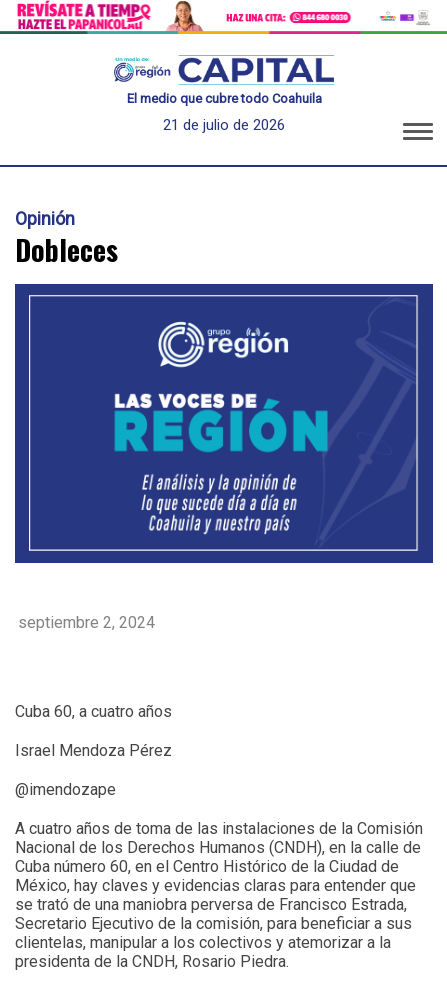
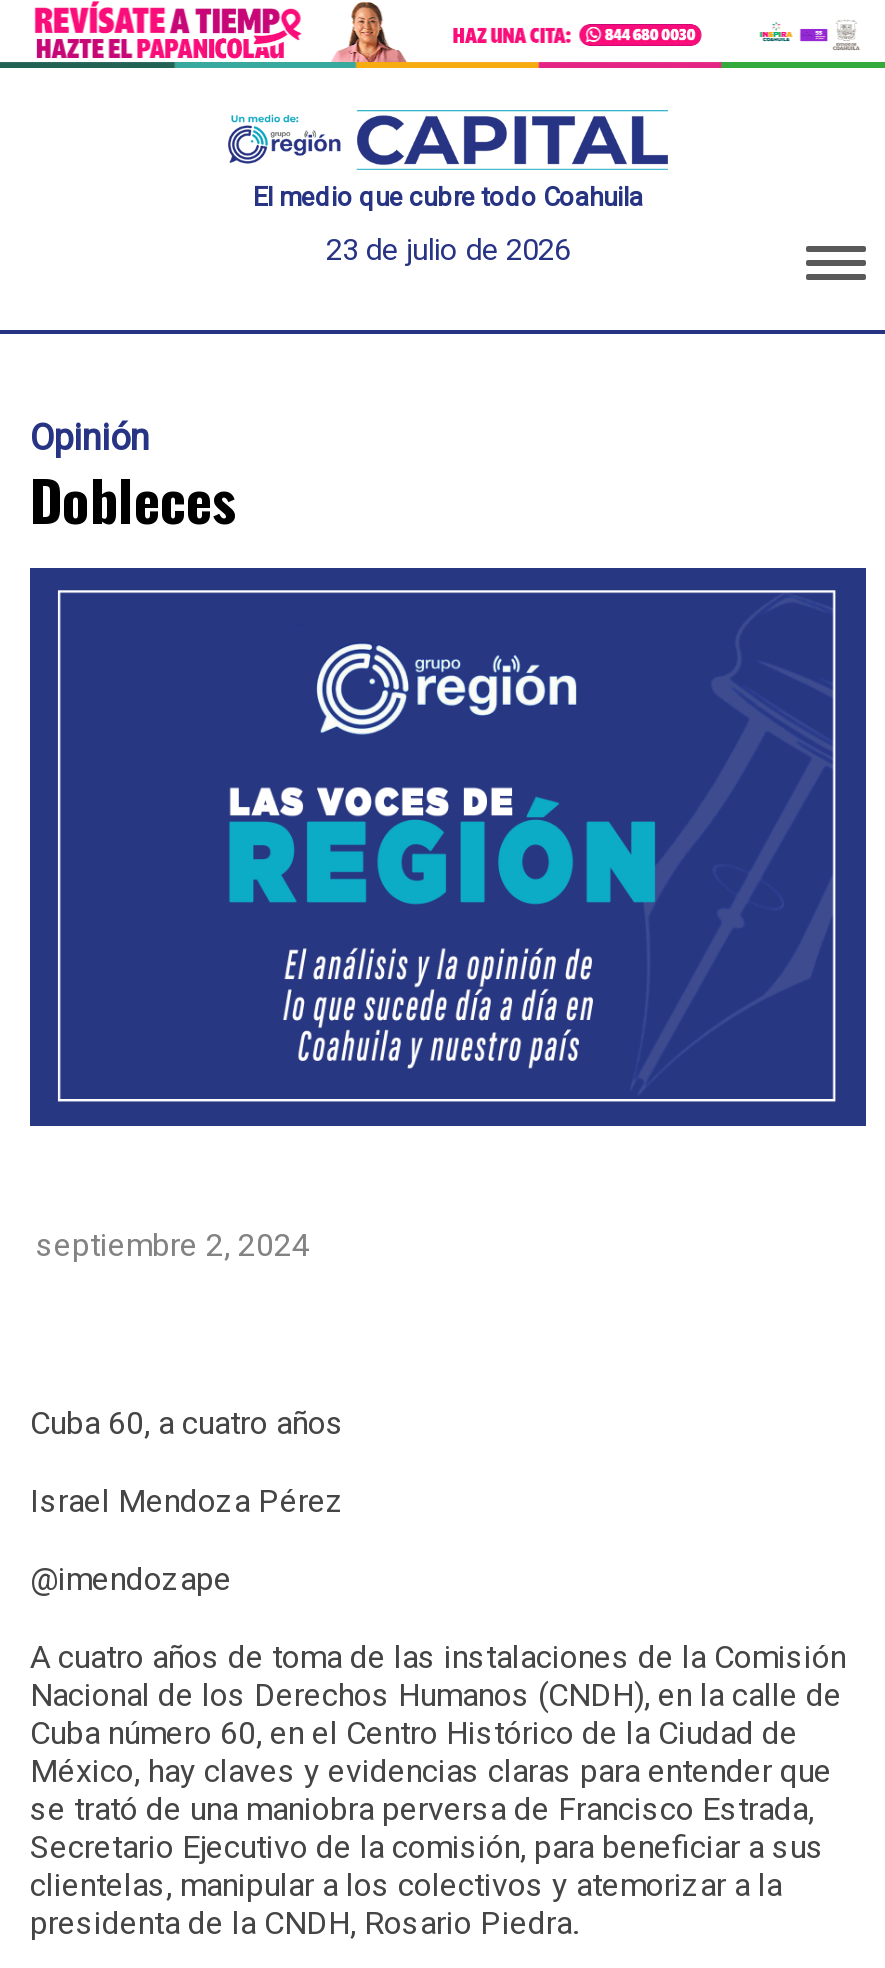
- 21 de julio de 2026
+ 23 de julio de 2026
